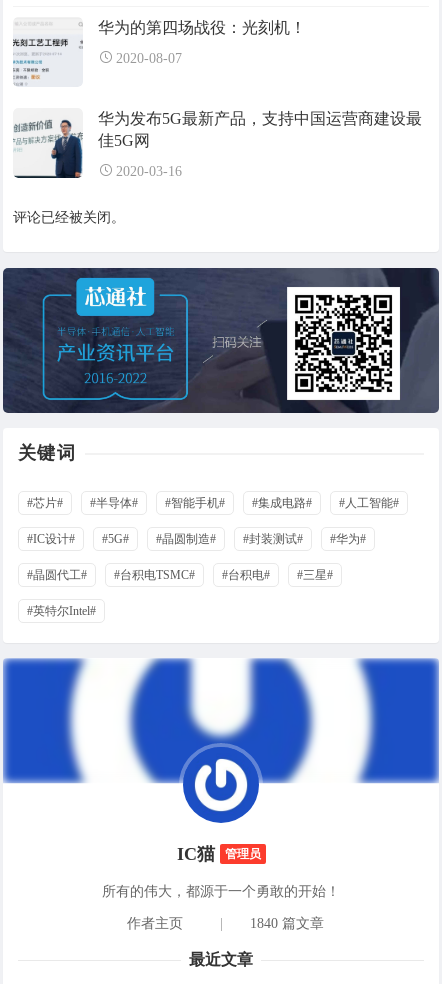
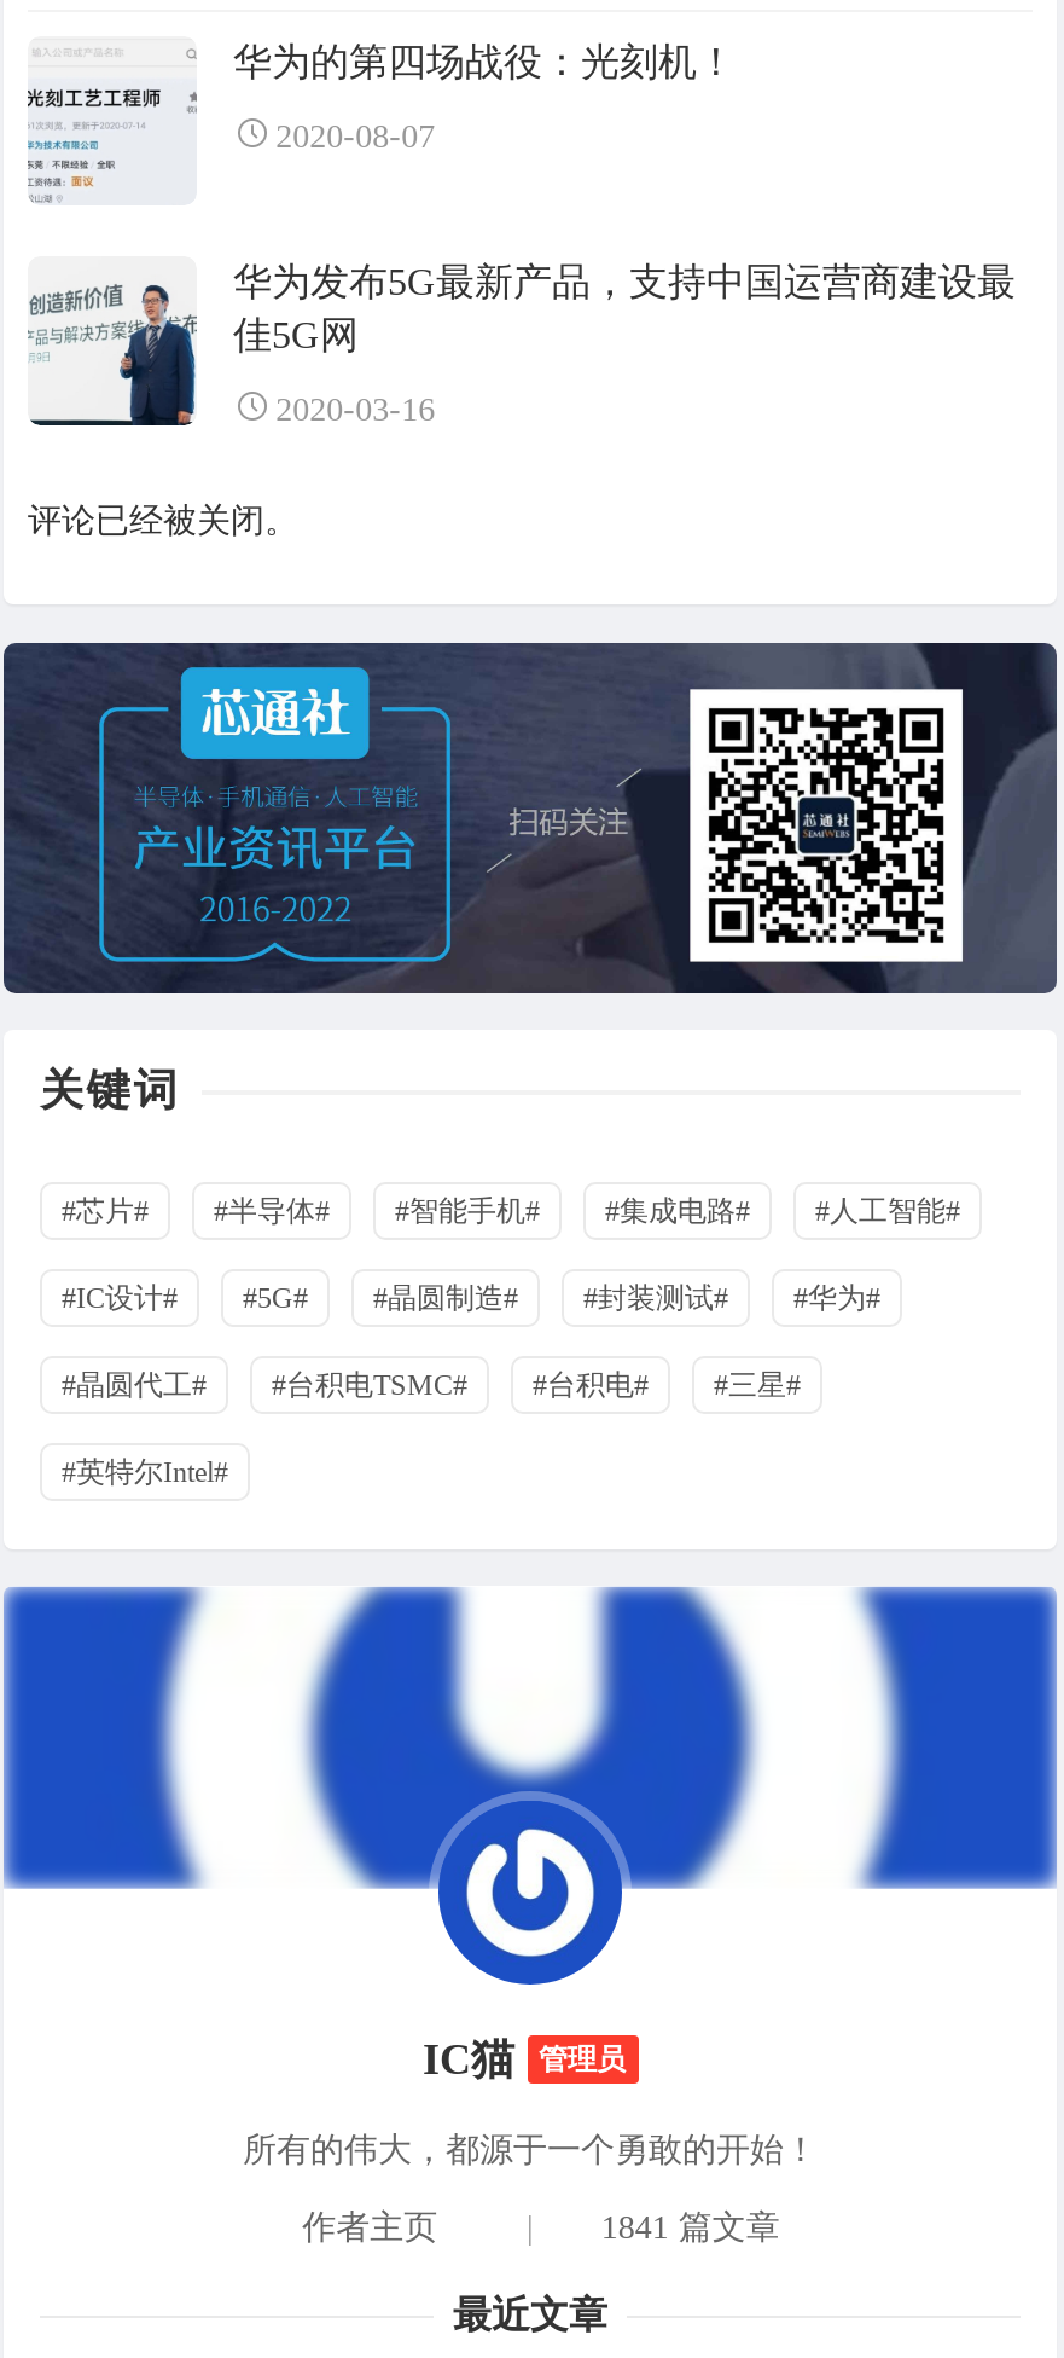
- 1840 篇文章
+ 1841 篇文章
